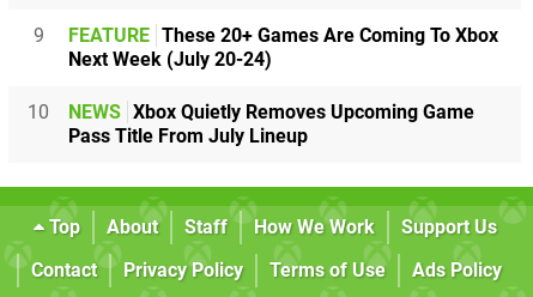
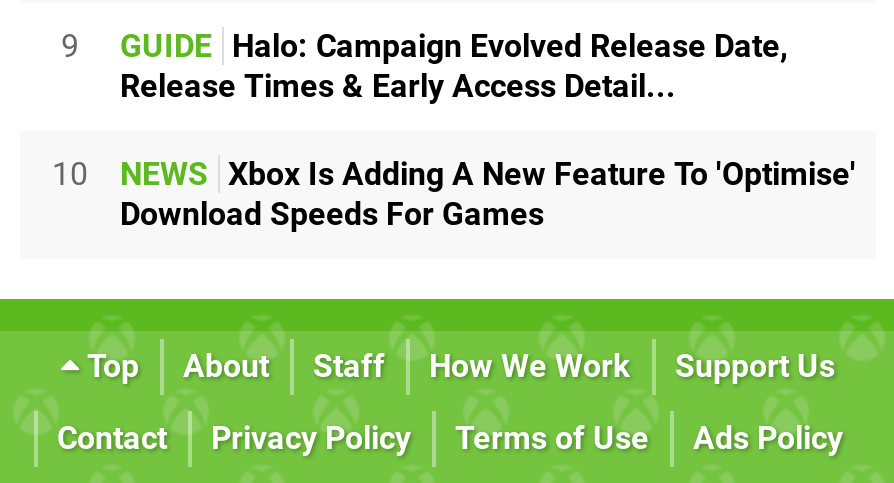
- FEATURE These 20+ Games Are Coming To Xbox
- Next Week (July 20-24)
+ GUIDE Halo: Campaign Evolved Release Date,
+ Release Times & Early Access Detail...

- NEWS Xbox Quietly Removes Upcoming Game
- Pass Title From July Lineup
+ NEWS Xbox Is Adding A New Feature To 'Optimise'
+ Download Speeds For Games
